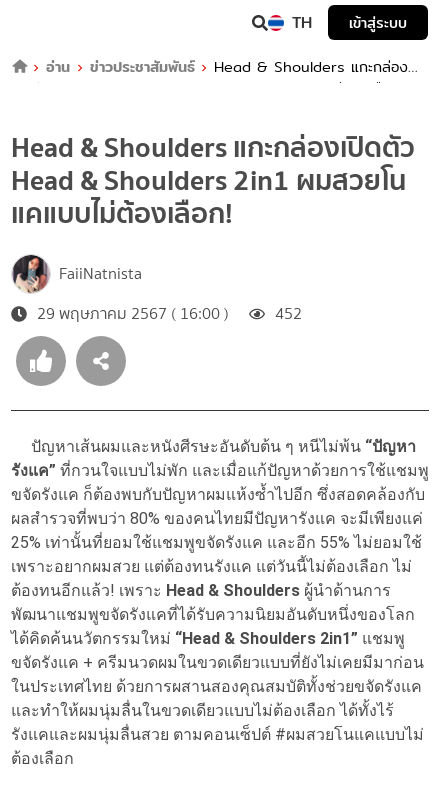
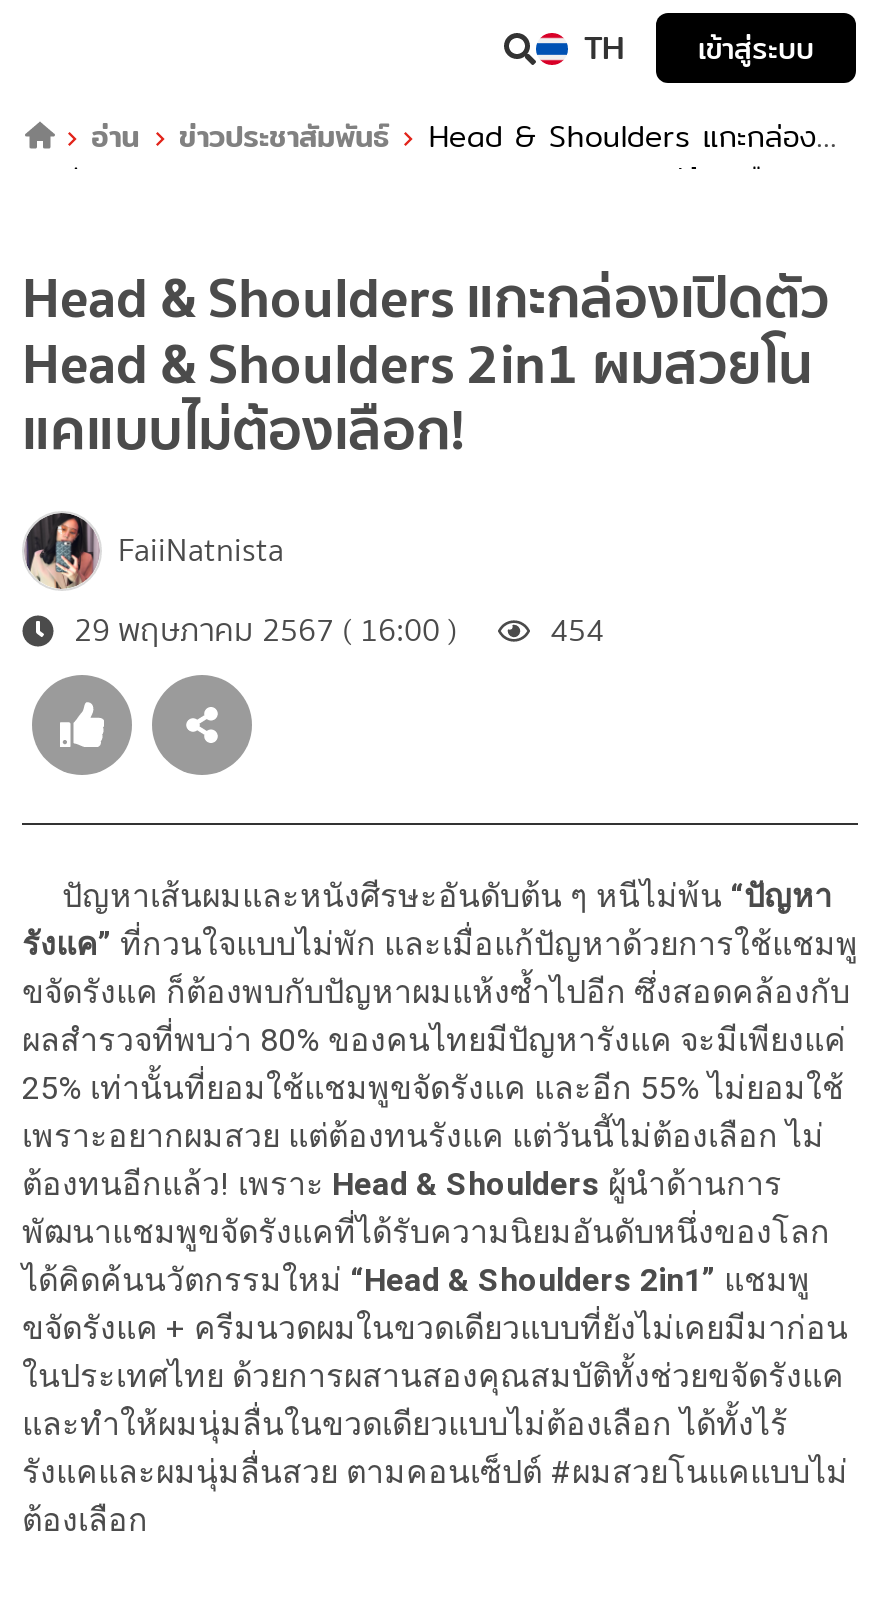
- 29 พฤษภาคม 2567 ( 16:00 ) 452
+ 29 พฤษภาคม 2567 ( 16:00 ) 454
